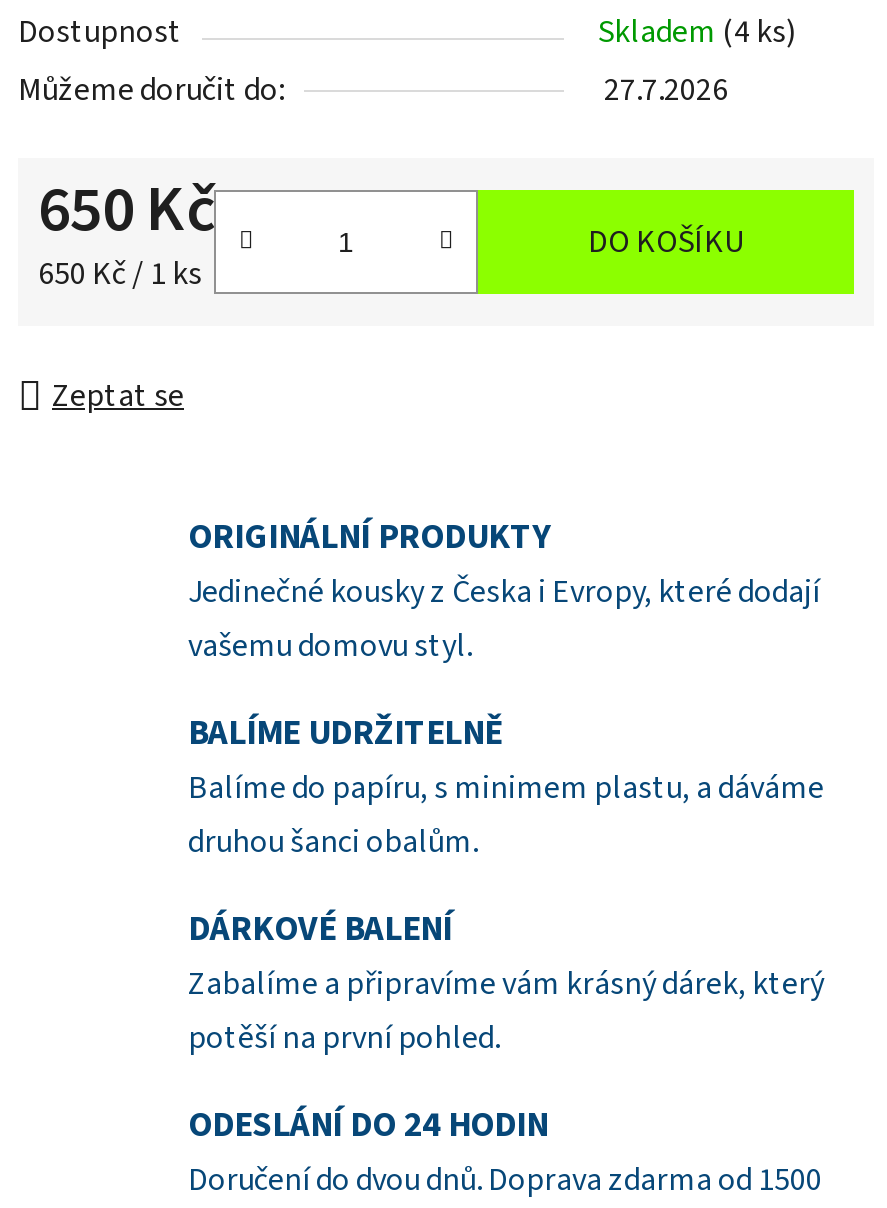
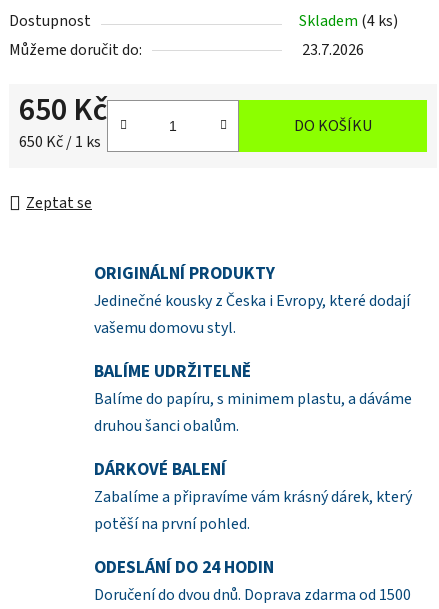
- 27.7.2026
+ 23.7.2026
